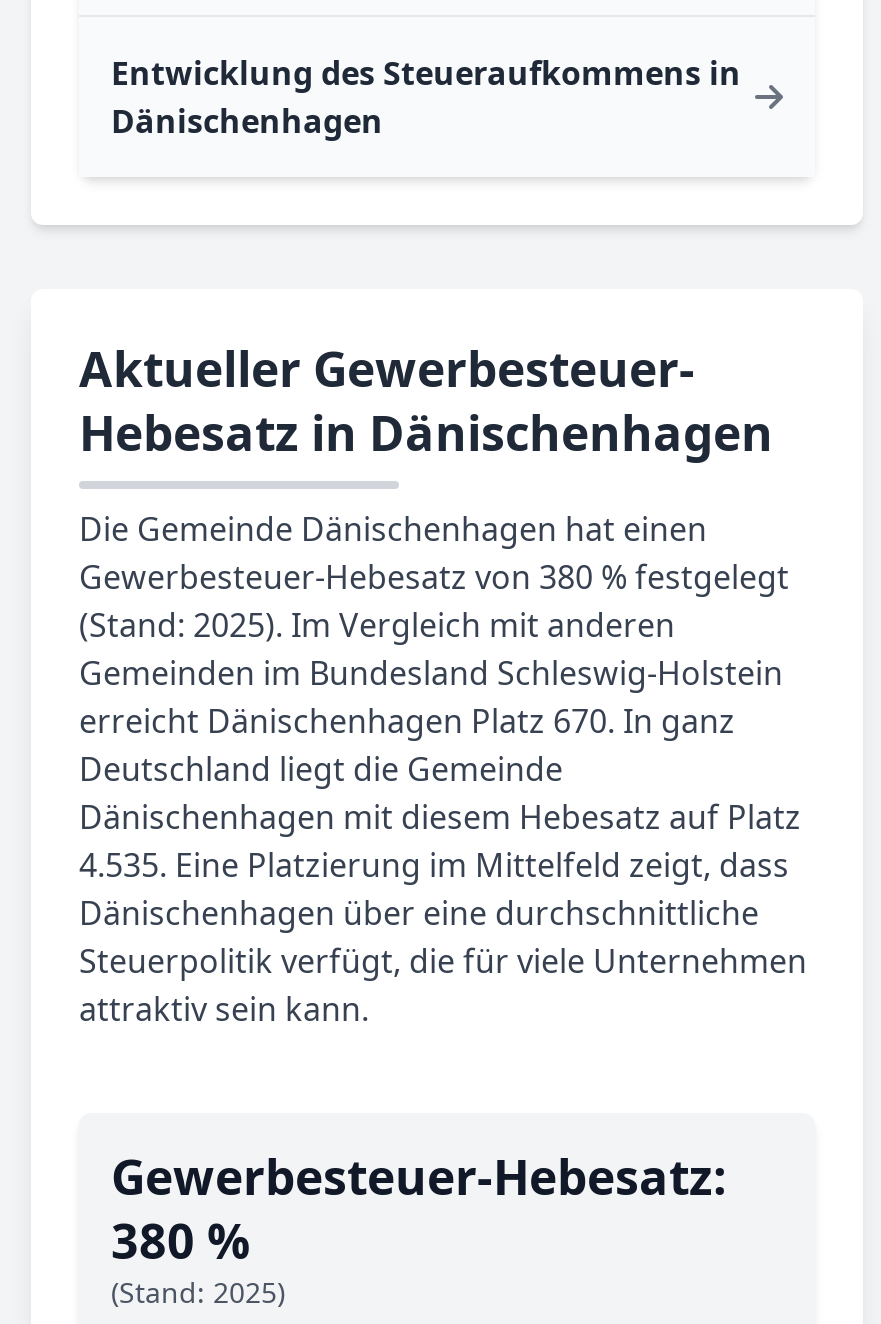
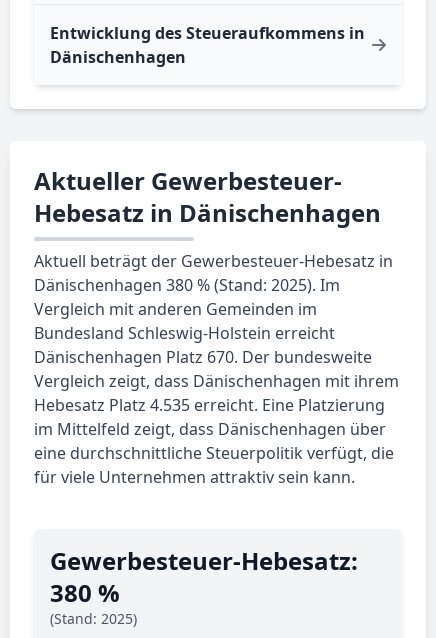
- Die Gemeinde Dänischenhagen hat einen
- Gewerbesteuer-Hebesatz von 380 % festgelegt
- (Stand: 2025). Im Vergleich mit anderen
- Gemeinden im Bundesland Schleswig-Holstein
- erreicht Dänischenhagen Platz 670. In ganz
- Deutschland liegt die Gemeinde
- Dänischenhagen mit diesem Hebesatz auf Platz
- 4.535. Eine Platzierung im Mittelfeld zeigt, dass
- Dänischenhagen über eine durchschnittliche
- Steuerpolitik verfügt, die für viele Unternehmen
- attraktiv sein kann.
+ Aktuell beträgt der Gewerbesteuer-Hebesatz in
+ Dänischenhagen 380 % (Stand: 2025). Im
+ Vergleich mit anderen Gemeinden im
+ Bundesland Schleswig-Holstein erreicht
+ Dänischenhagen Platz 670. Der bundesweite
+ Vergleich zeigt, dass Dänischenhagen mit ihrem
+ Hebesatz Platz 4.535 erreicht. Eine Platzierung
+ im Mittelfeld zeigt, dass Dänischenhagen über
+ eine durchschnittliche Steuerpolitik verfügt, die
+ für viele Unternehmen attraktiv sein kann.
